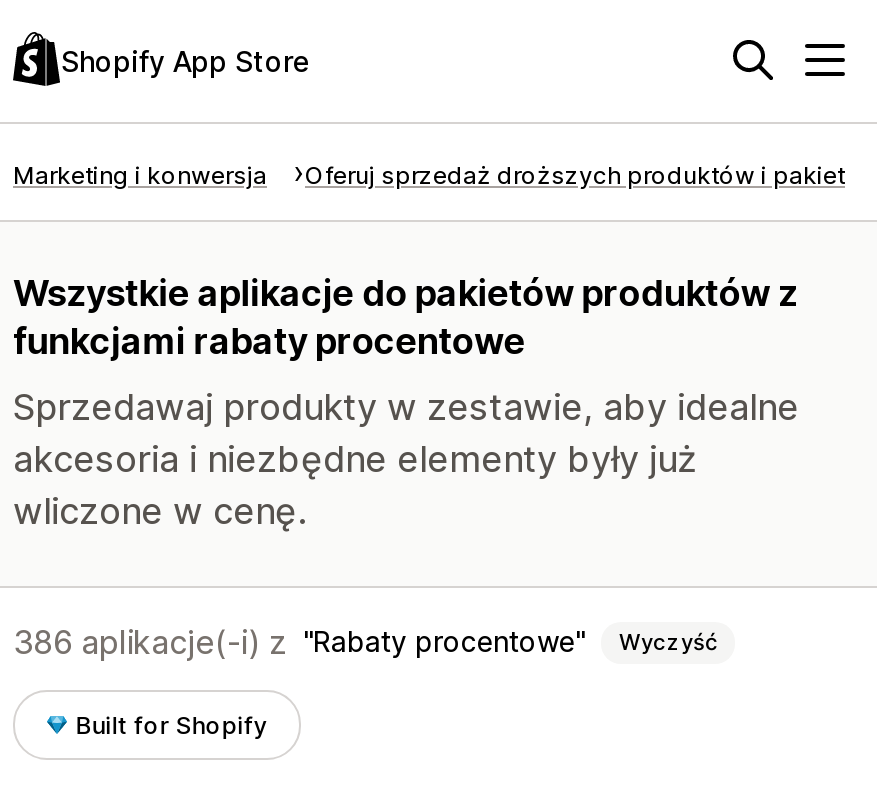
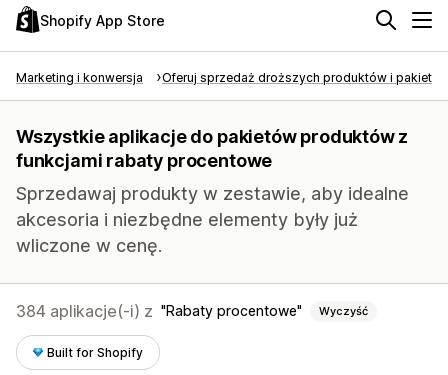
- 386 aplikacje(-i) z Rabaty procentowe Wyczyść
+ 384 aplikacje(-i) z Rabaty procentowe Wyczyść
